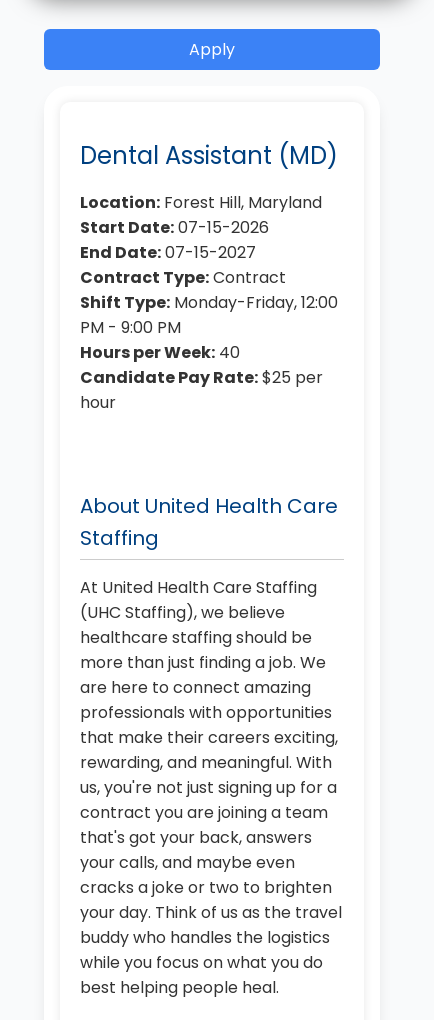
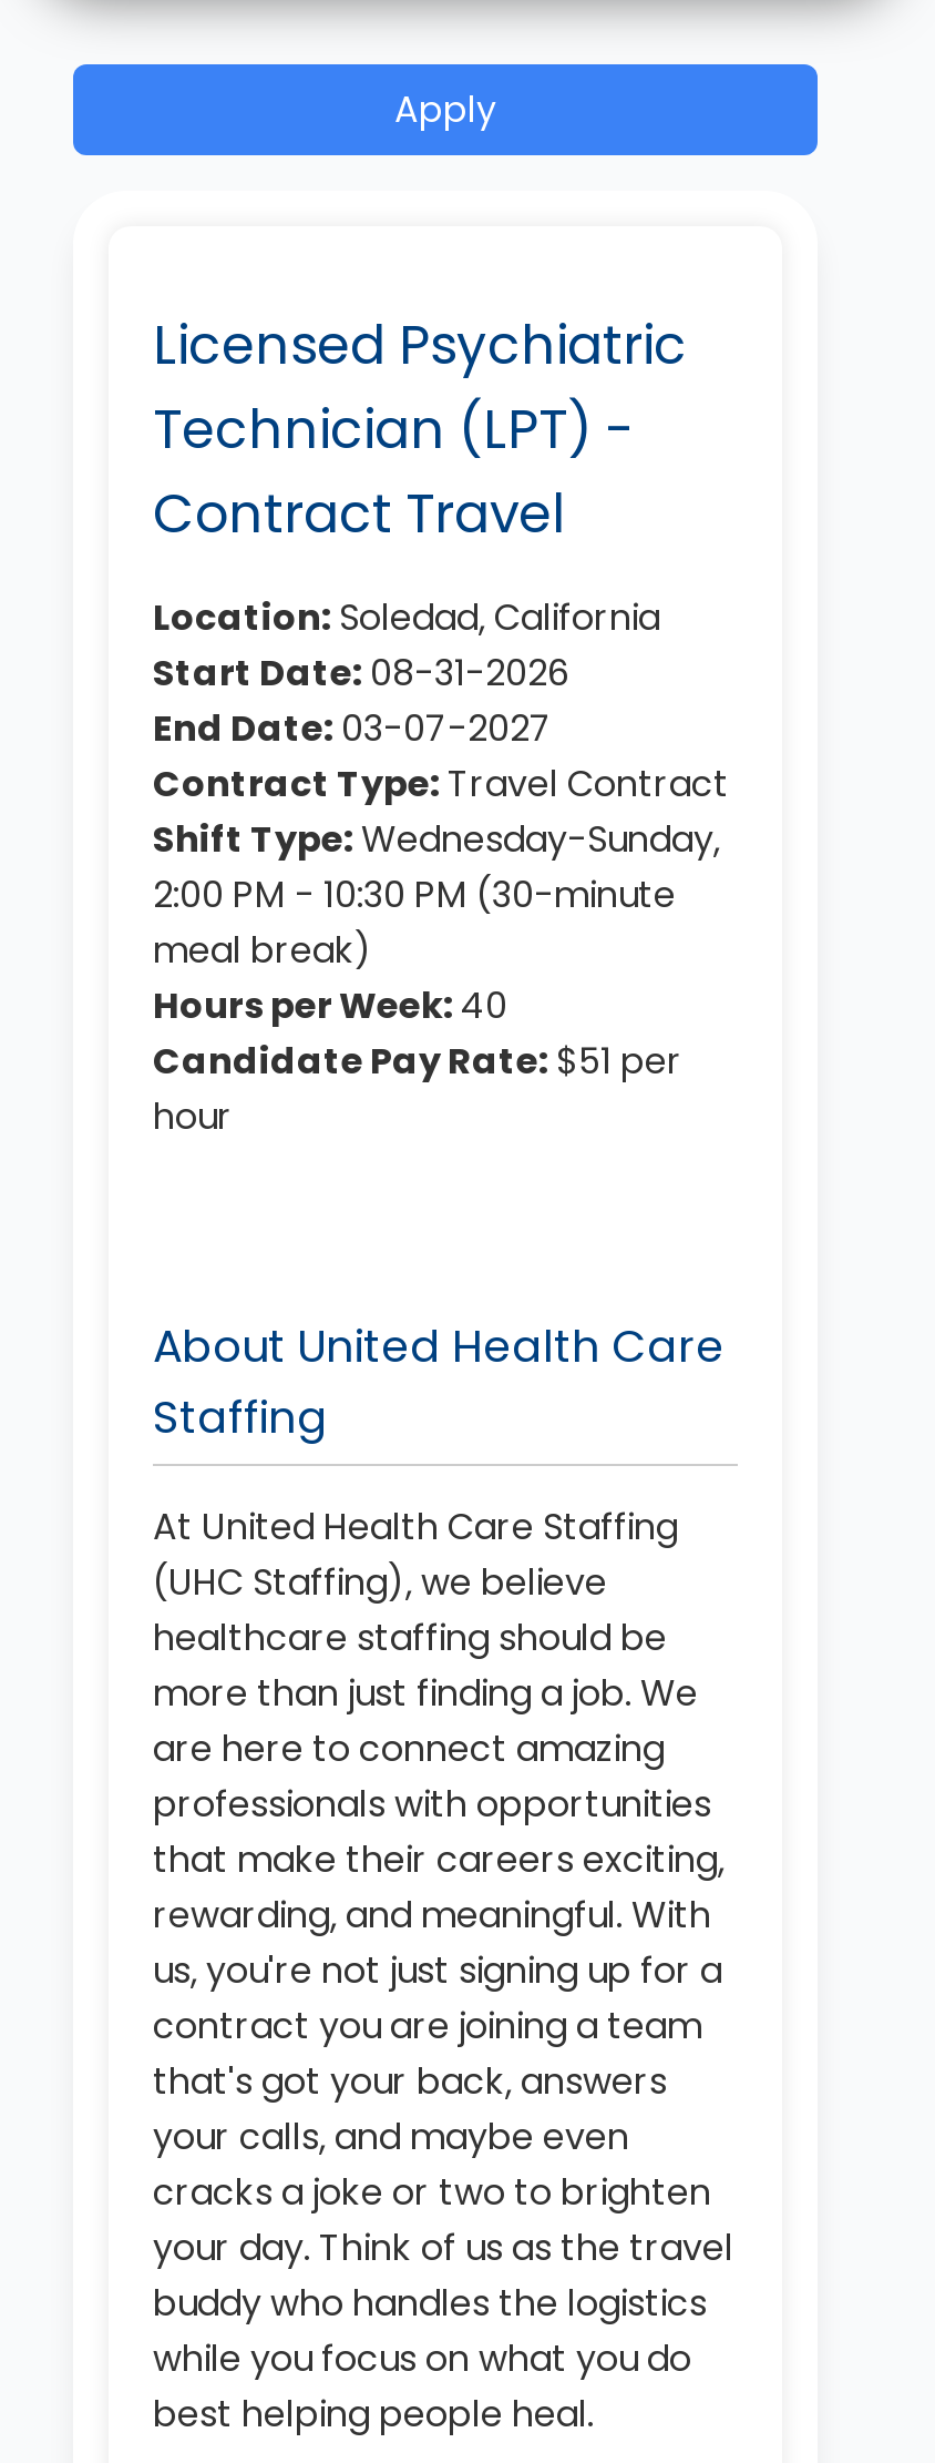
- Dental Assistant (MD)
+ Licensed Psychiatric
+ Technician (LPT) -
+ Contract Travel

- Location: Forest Hill, Maryland
- Start Date: 07-15-2026
- End Date: 07-15-2027
- Contract Type: Contract
- Shift Type: Monday-Friday, 12:00
- PM - 9:00 PM
+ Location: Soledad, California
+ Start Date: 08-31-2026
+ End Date: 03-07-2027
+ Contract Type: Travel Contract
+ Shift Type: Wednesday-Sunday,
+ 2:00 PM - 10:30 PM (30-minute
+ meal break)

- Candidate Pay Rate: $25 per
+ Candidate Pay Rate: $51 per
